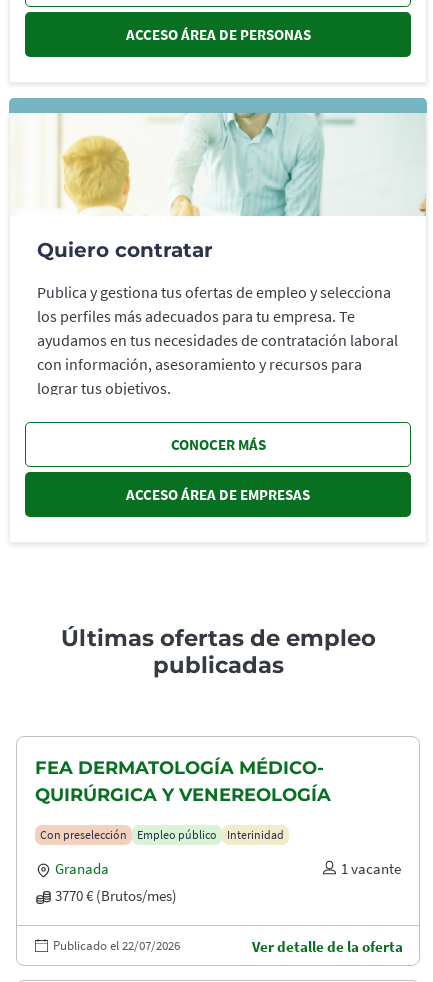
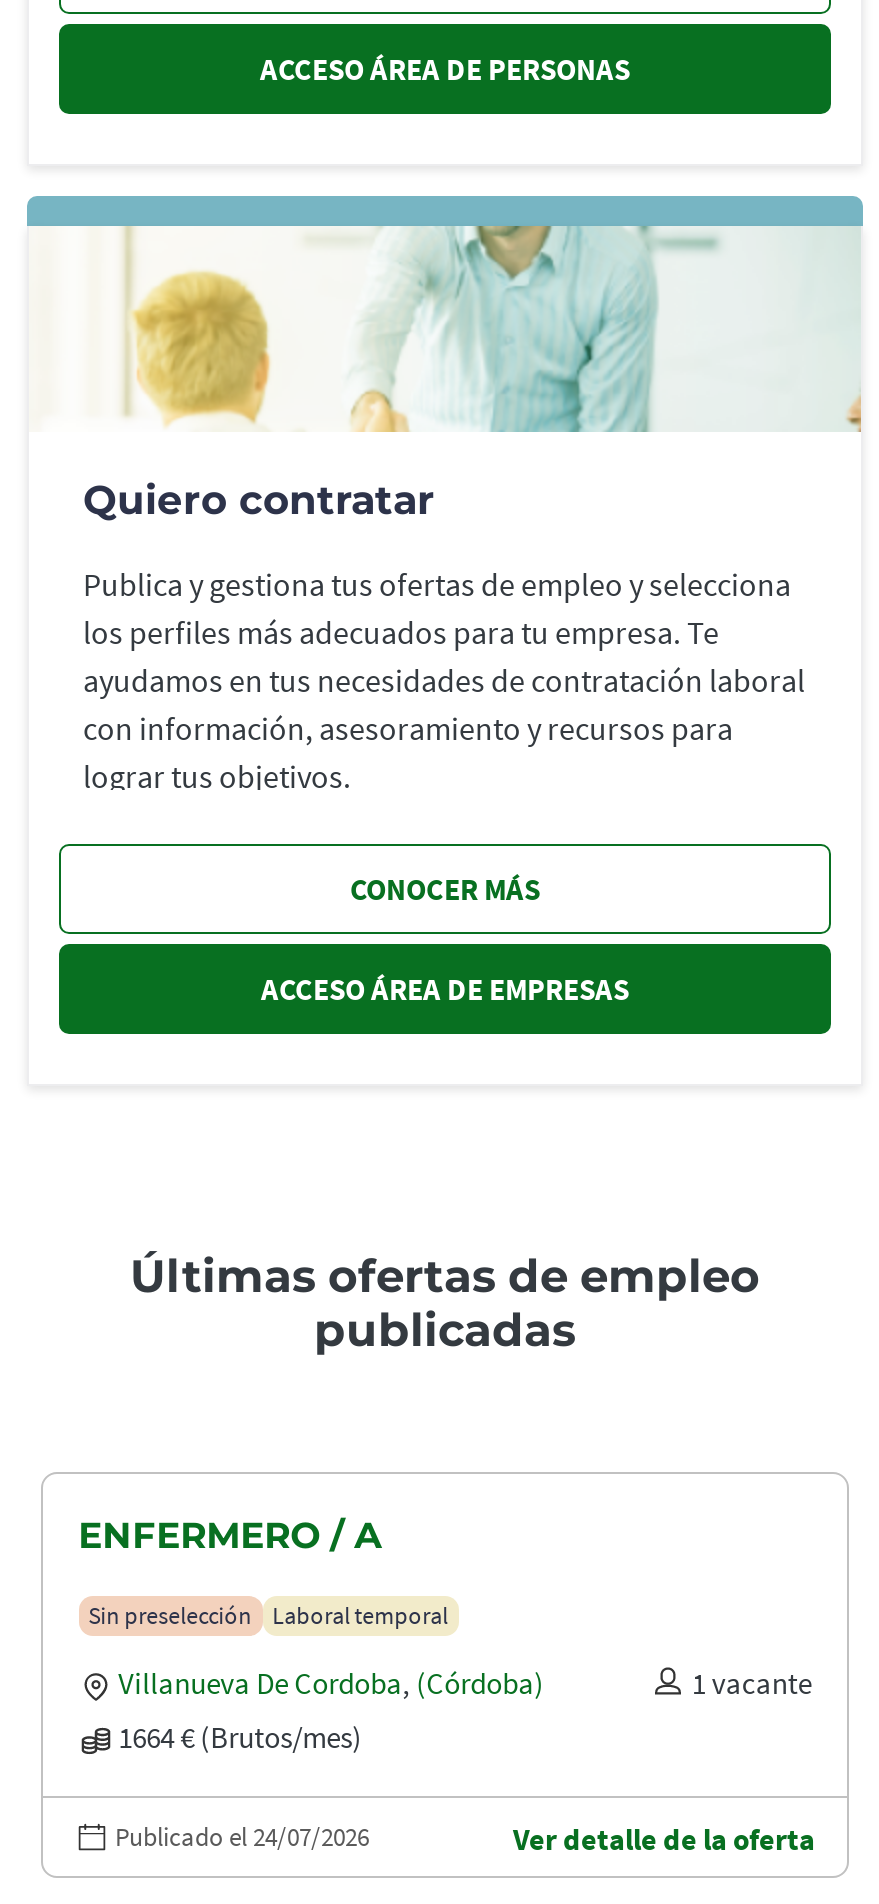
- FEA DERMATOLOGÍA MÉDICO-
- QUIRÚRGICA Y VENEREOLOGÍA
+ ENFERMERO / A

- Con preselección
- Empleo público
- Interinidad
+ Sin preselección
+ Laboral temporal

- Granada
+ Villanueva De Cordoba, (Córdoba)

- 3770 € (Brutos/mes)
+ 1664 € (Brutos/mes)

- Publicado el 22/07/2026
+ Publicado el 24/07/2026
